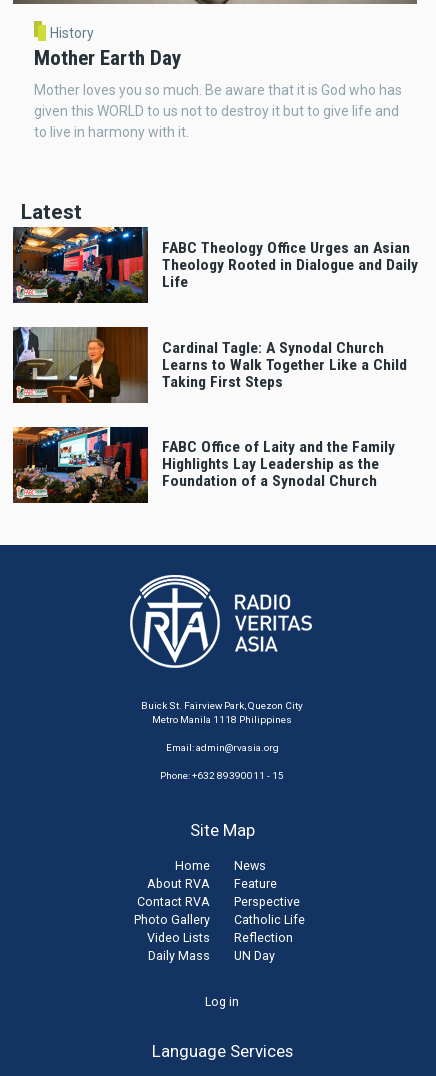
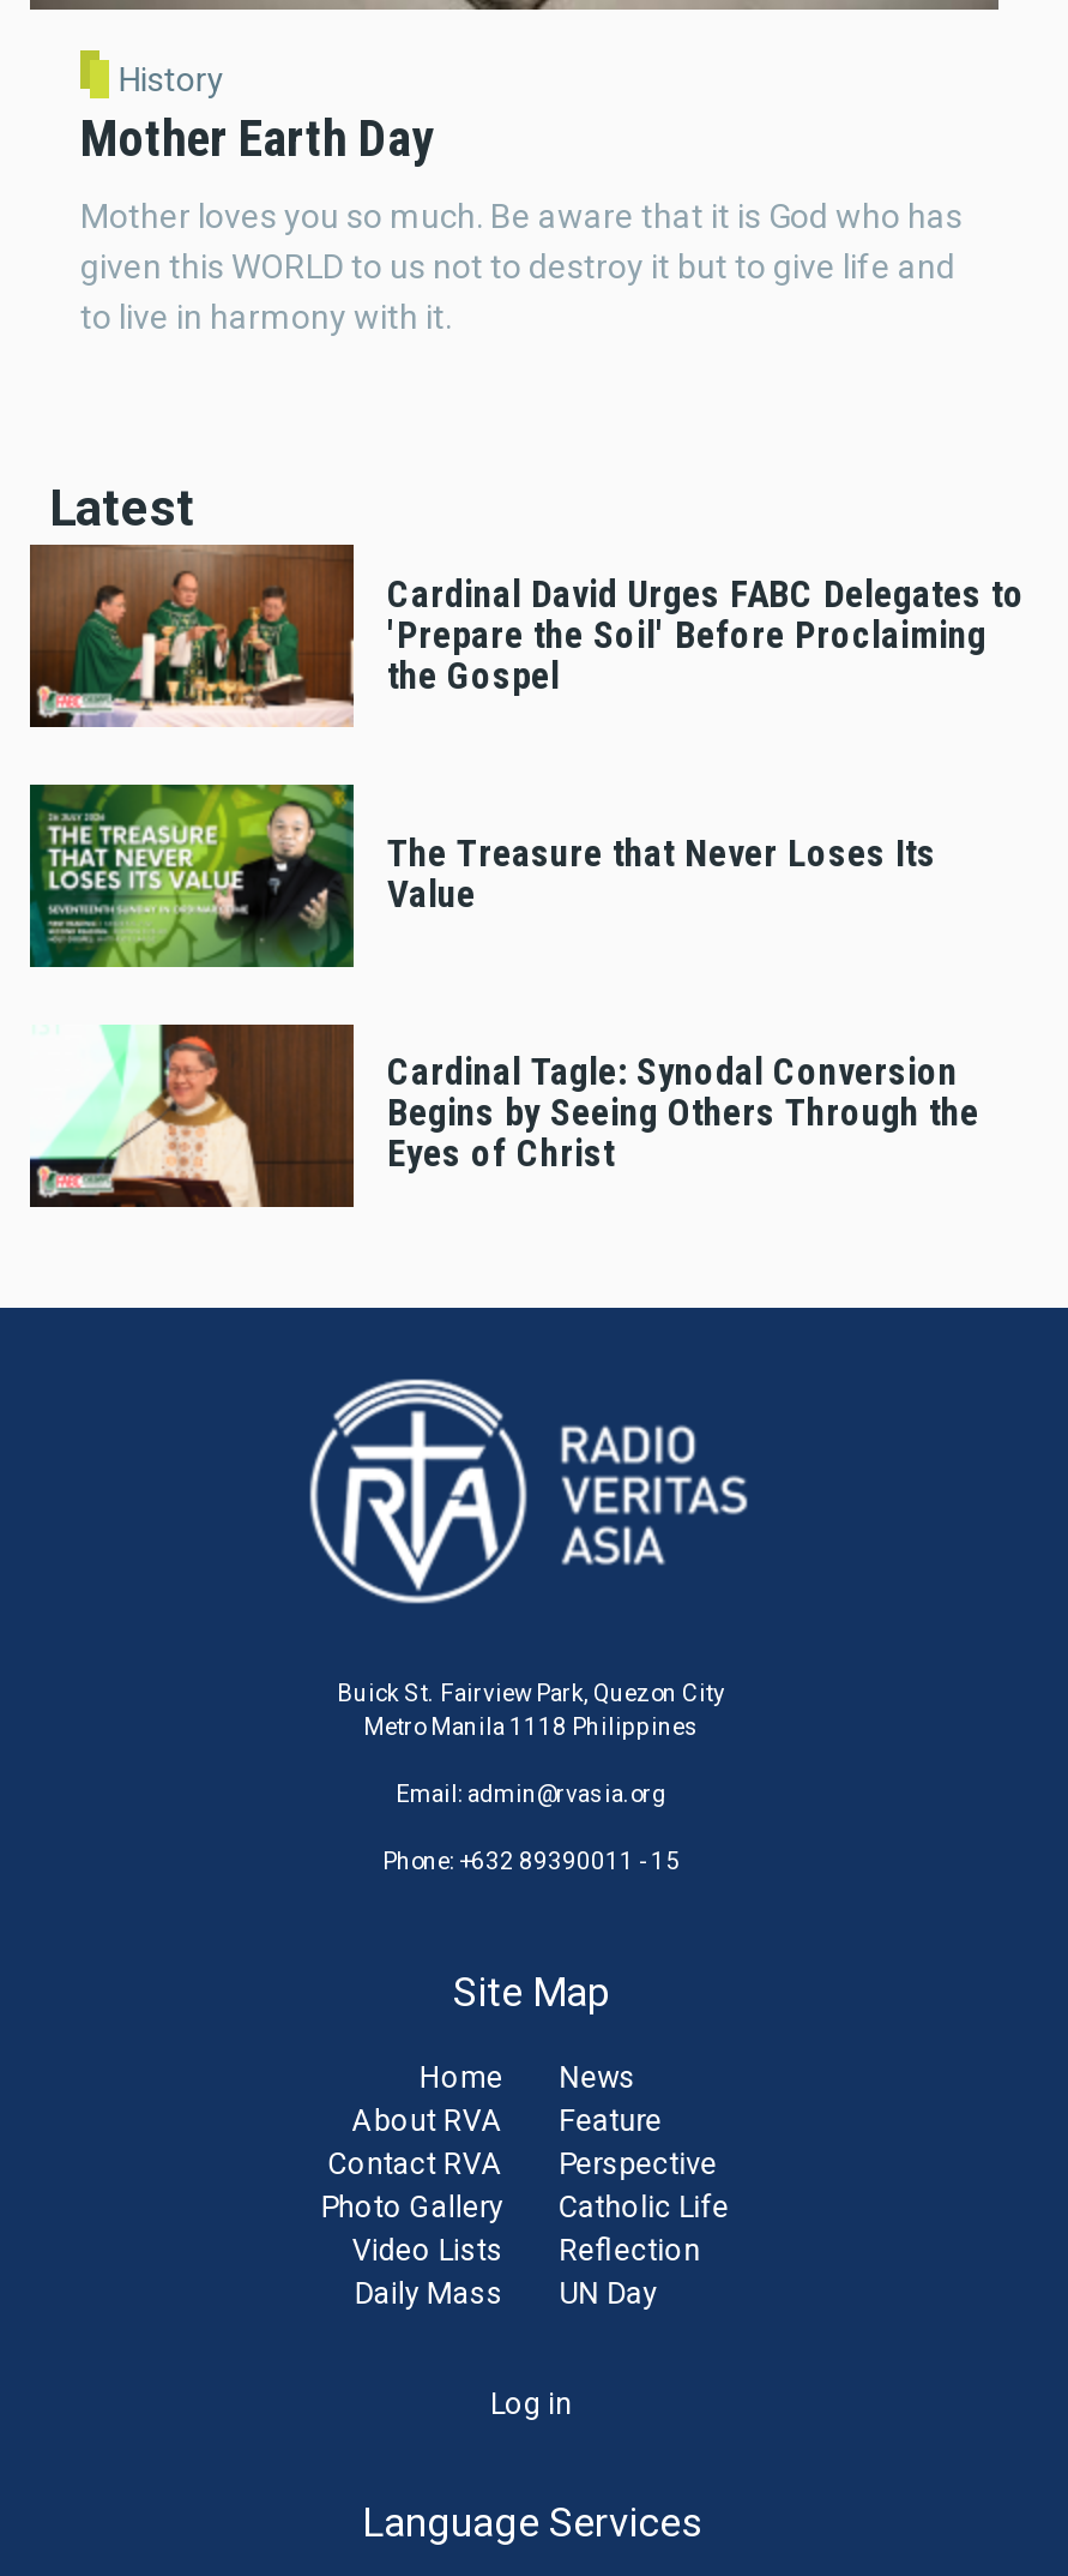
- [image]
- FABC Theology Office Urges an Asian
- Theology Rooted in Dialogue and Daily
- Life
+ [image]
+ Cardinal David Urges FABC Delegates to
+ 'Prepare the Soil' Before Proclaiming
+ the Gospel

- [image]
- Cardinal Tagle: A Synodal Church
- Learns to Walk Together Like a Child
- Taking First Steps
+ [image]
+ The Treasure that Never Loses Its
+ Value

- [image]
- FABC Office of Laity and the Family
- Highlights Lay Leadership as the
- Foundation of a Synodal Church
+ [image]
+ Cardinal Tagle: Synodal Conversion
+ Begins by Seeing Others Through the
+ Eyes of Christ
